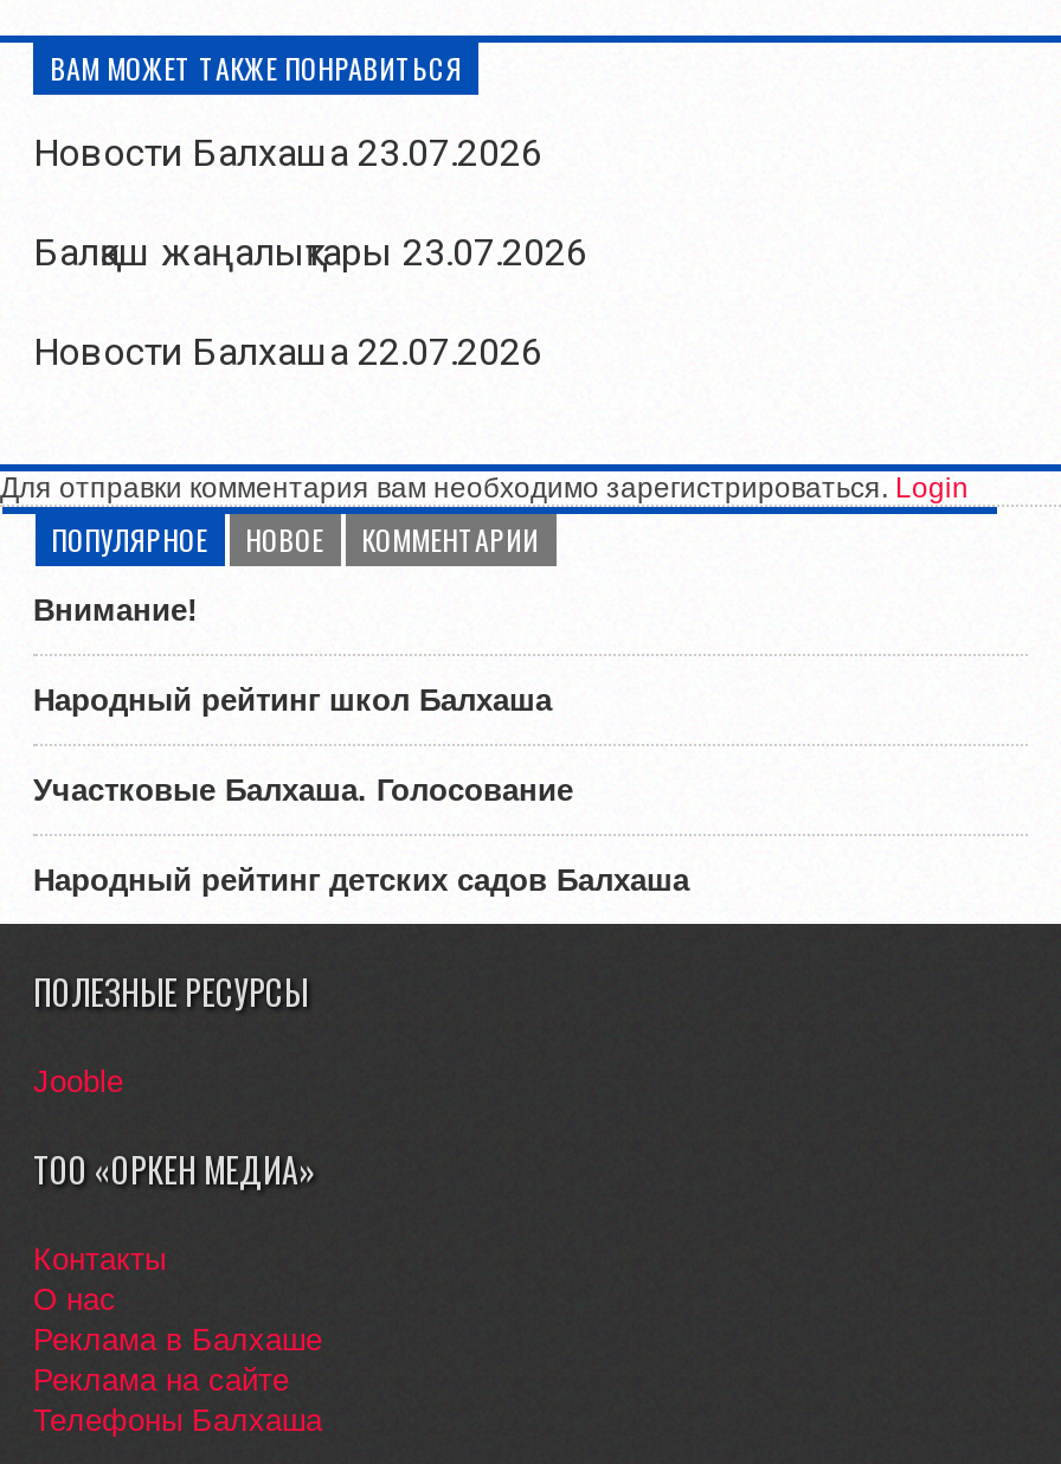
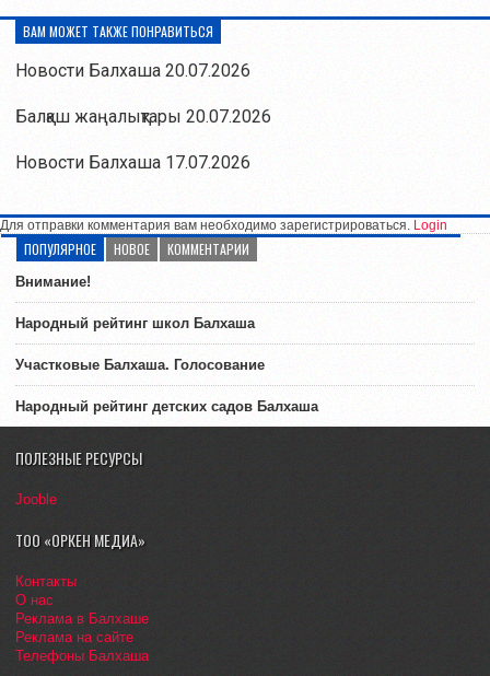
- Новости Балхаша 23.07.2026
+ Новости Балхаша 20.07.2026

- Балқаш жаңалықтары 23.07.2026
+ Балқаш жаңалықтары 20.07.2026

- Новости Балхаша 22.07.2026
+ Новости Балхаша 17.07.2026
